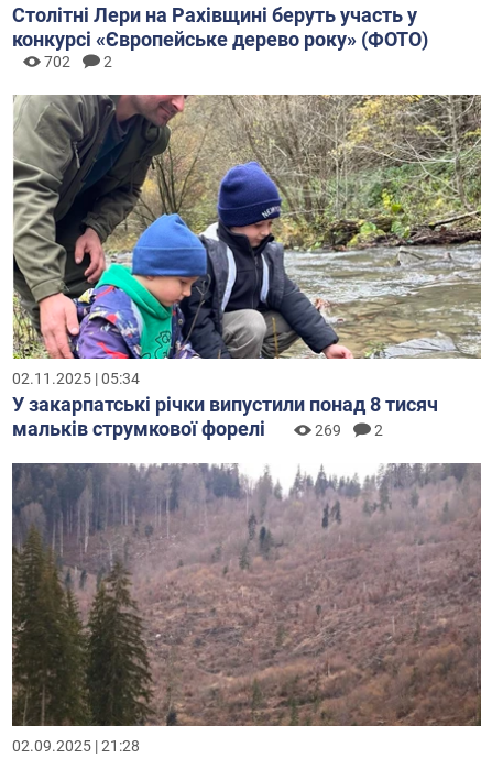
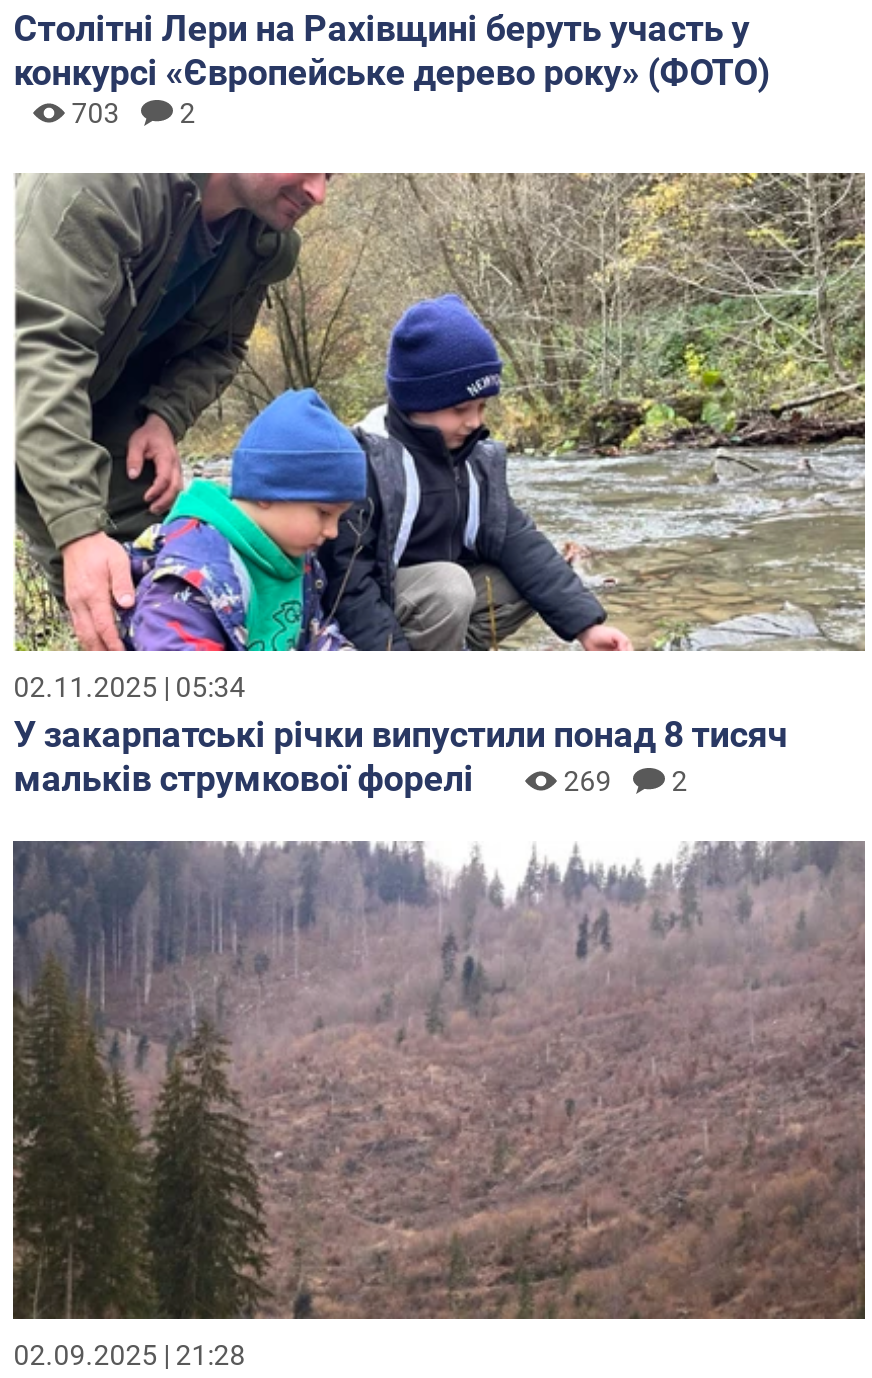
- 702 2
+ 703 2
